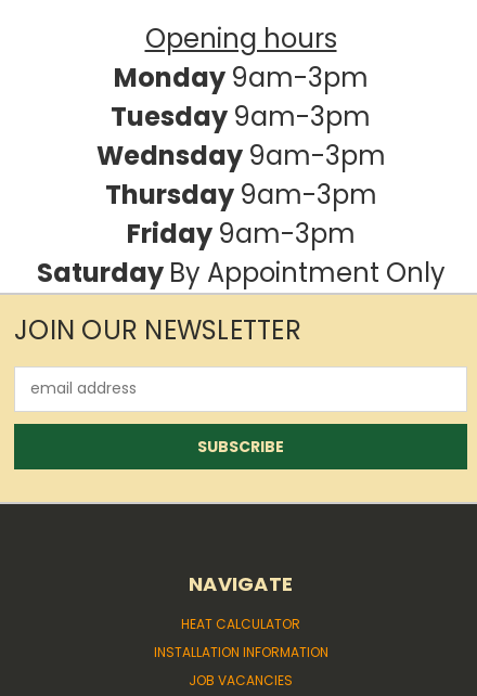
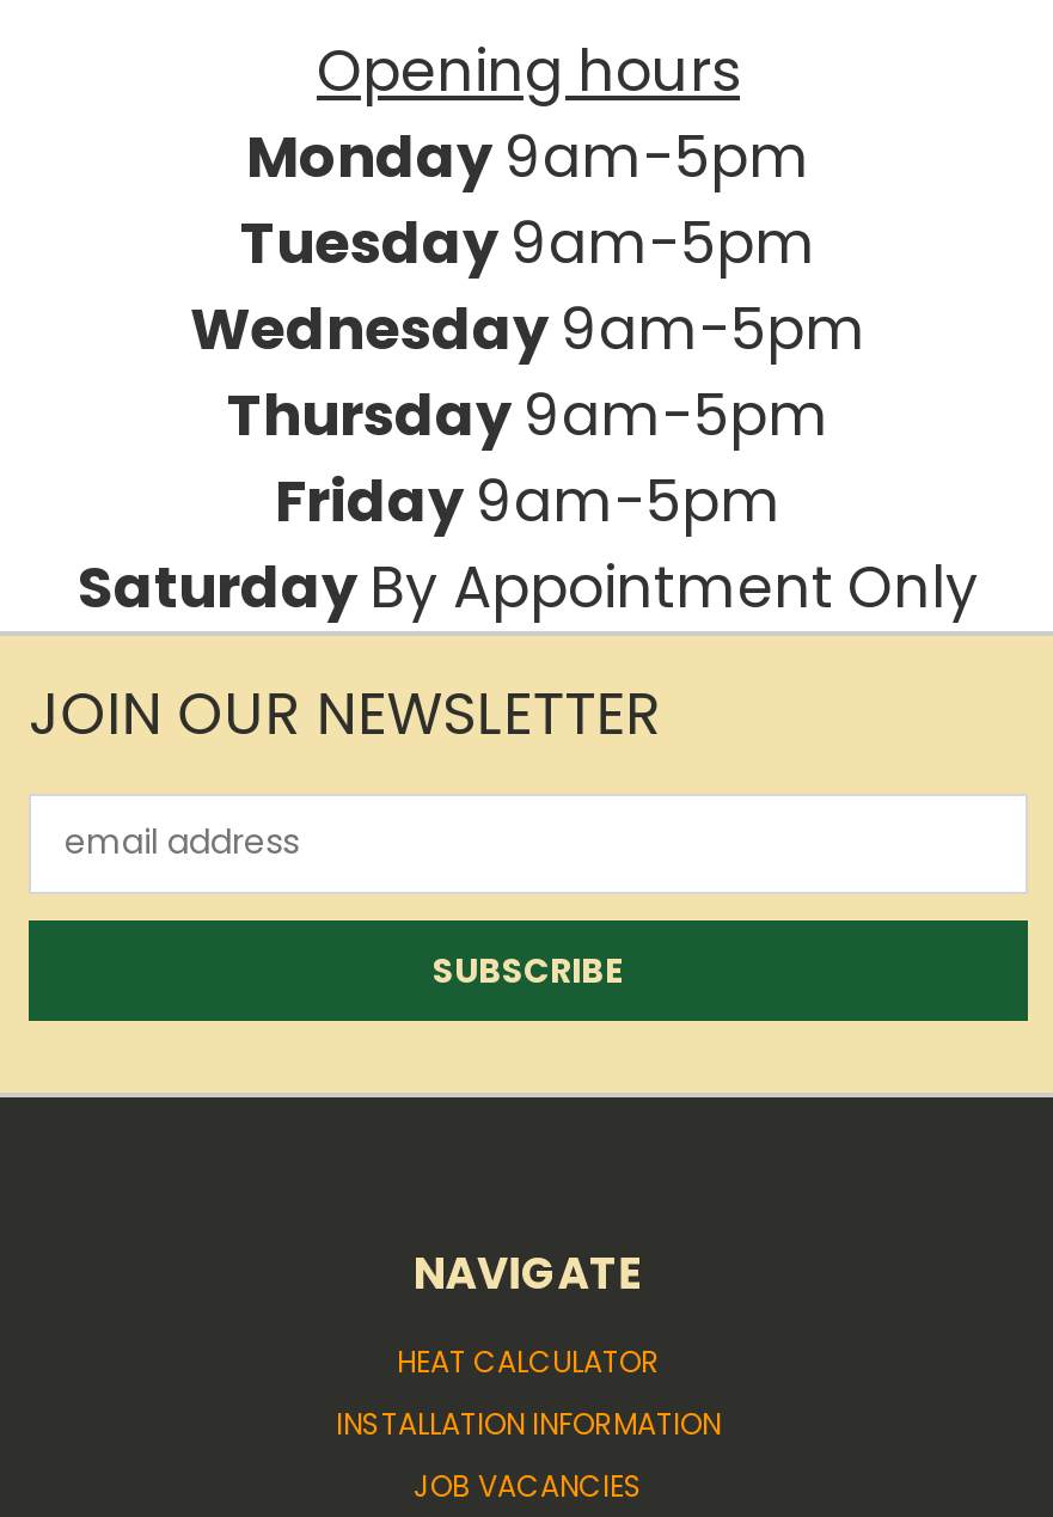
- Monday 9am-3pm
- Tuesday 9am-3pm
- Wednsday 9am-3pm
- Thursday 9am-3pm
- Friday 9am-3pm
+ Monday 9am-5pm
+ Tuesday 9am-5pm
+ Wednesday 9am-5pm
+ Thursday 9am-5pm
+ Friday 9am-5pm
